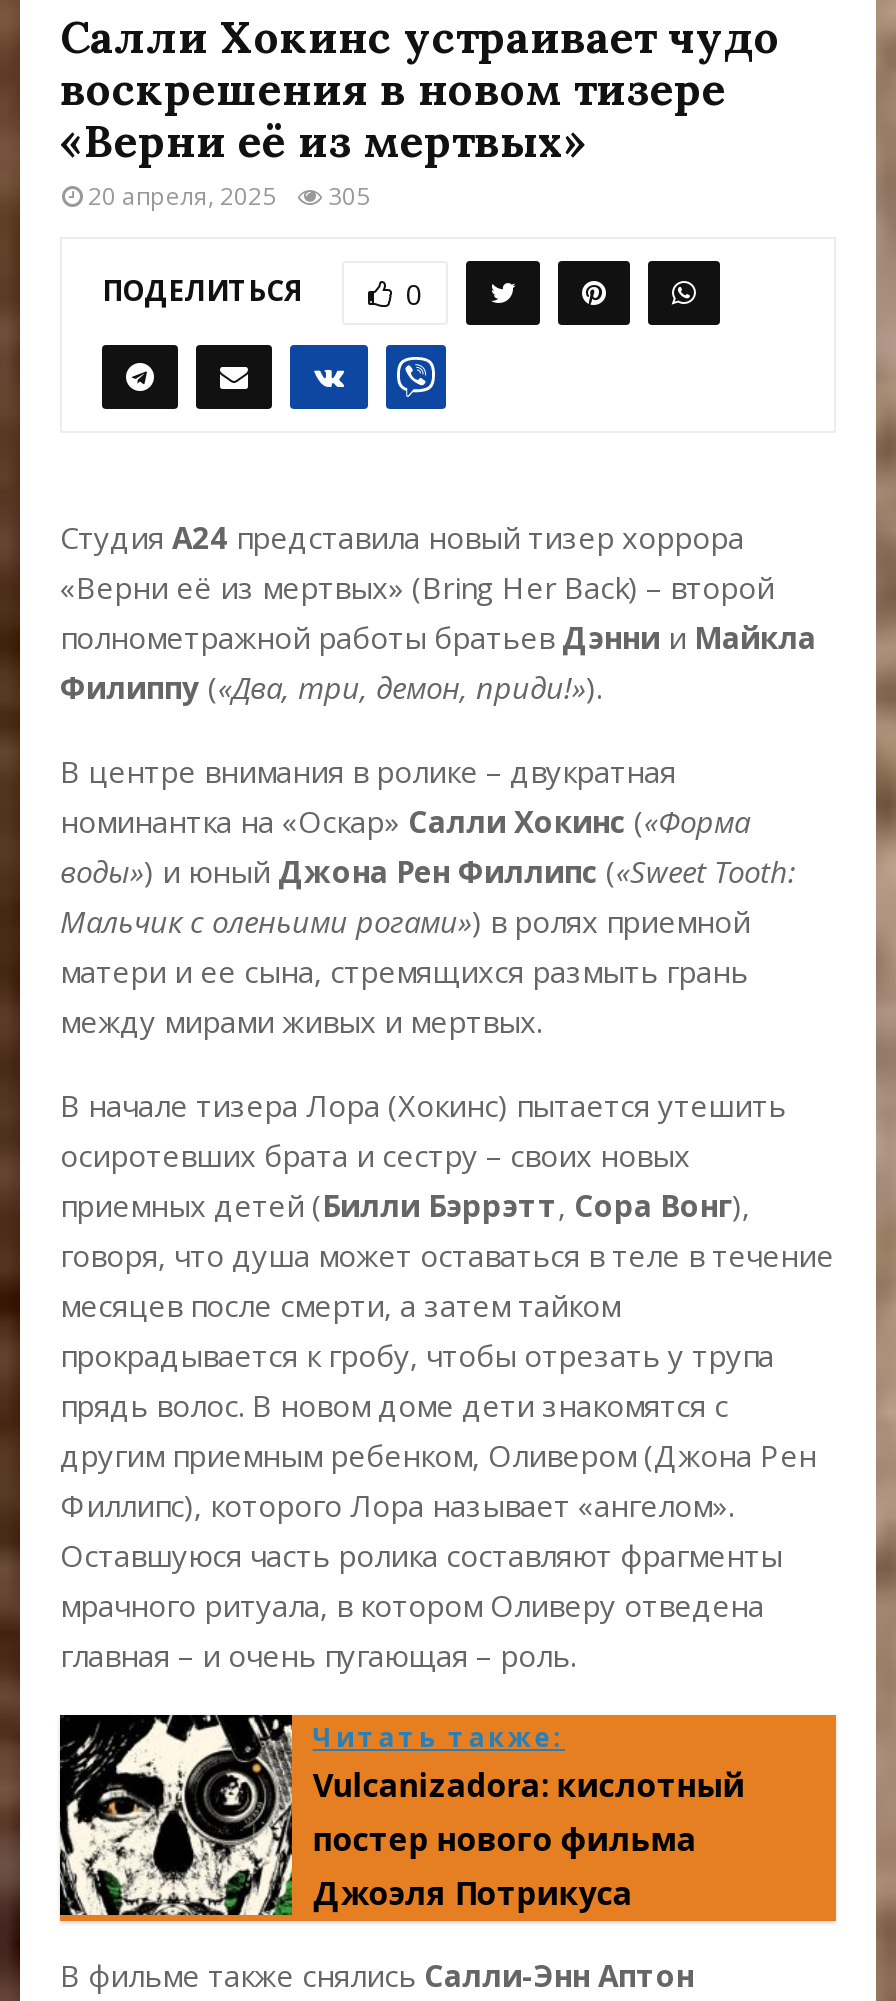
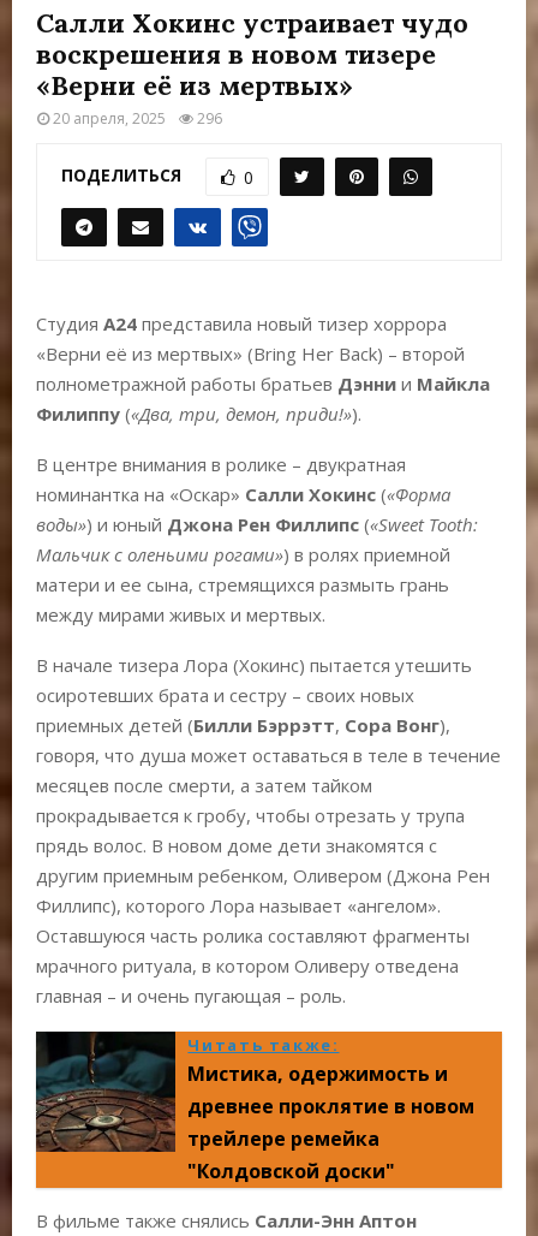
- 20 апреля, 2025 305
+ 20 апреля, 2025 296

- [image]
- Vulcanizadora: кислотный
- постер нового фильма
- Джоэля Потрикуса
+ [image]
+ Мистика, одержимость и
+ древнее проклятие в новом
+ трейлере ремейка
+ "Колдовской доски"
